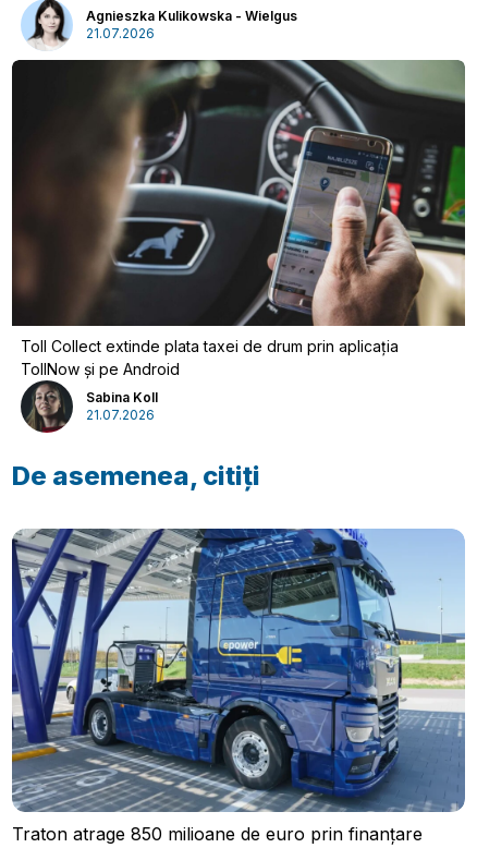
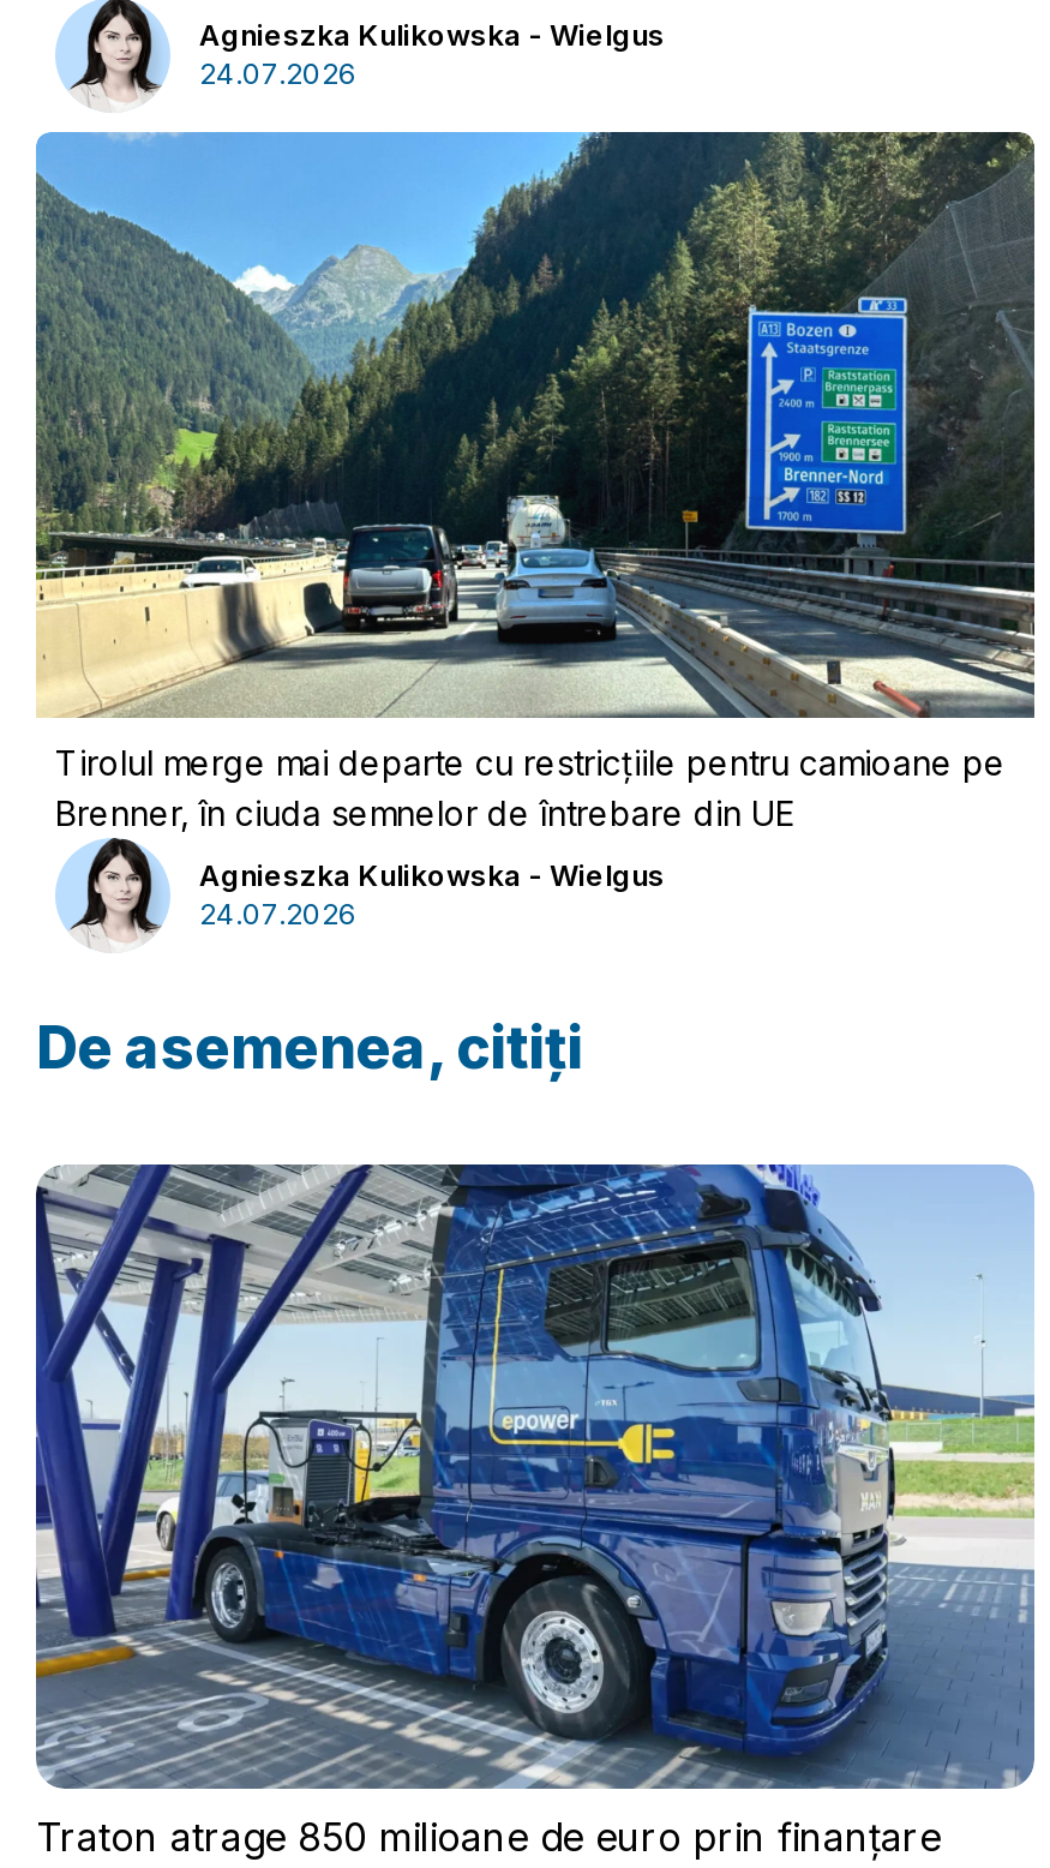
- 21.07.2026
+ 24.07.2026

- [image]
- Toll Collect extinde plata taxei de drum prin aplicația
- TollNow și pe Android
+ [image]
+ Tirolul merge mai departe cu restricțiile pentru camioane pe
+ Brenner, în ciuda semnelor de întrebare din UE

- [image]
- Sabina Koll
- 21.07.2026
+ [image]
+ Agnieszka Kulikowska - Wielgus
+ 24.07.2026
